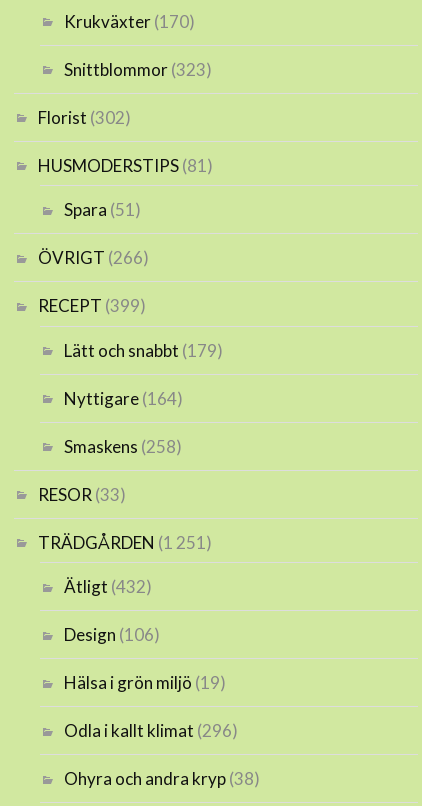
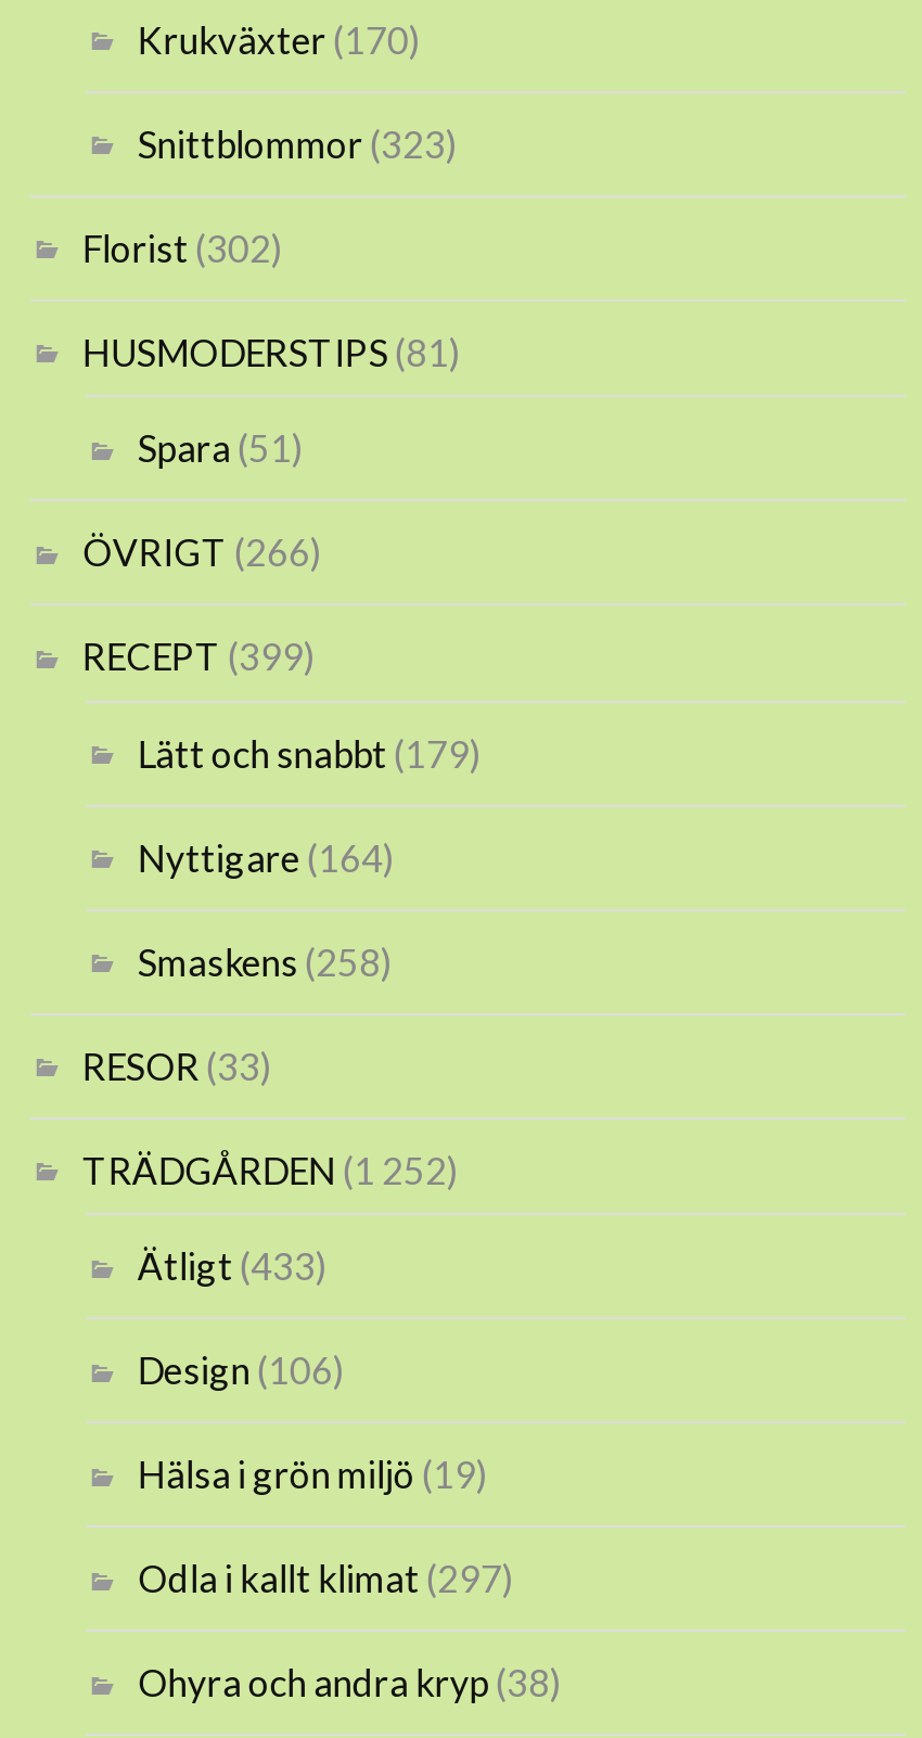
- TRÄDGÅRDEN (1 251)
+ TRÄDGÅRDEN (1 252)

- Ätligt (432)
+ Ätligt (433)

- Odla i kallt klimat (296)
+ Odla i kallt klimat (297)
